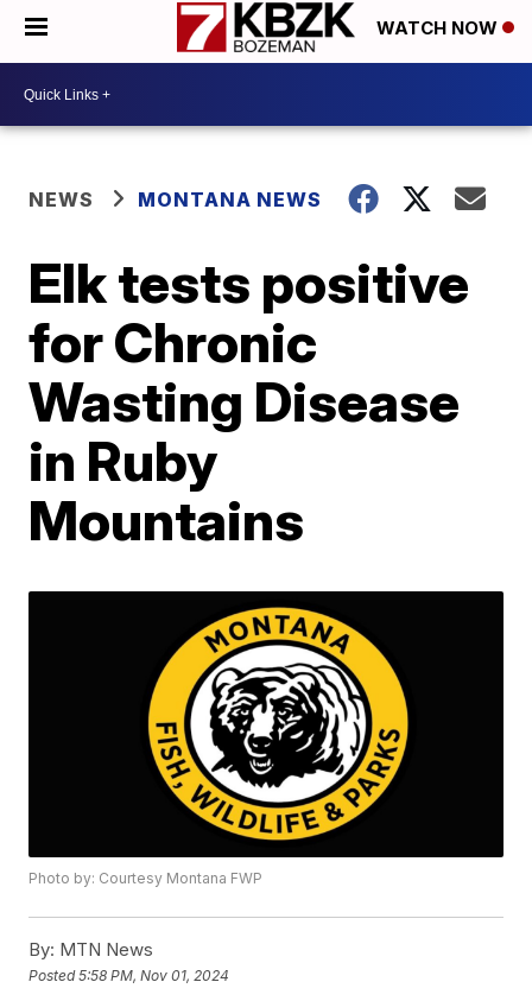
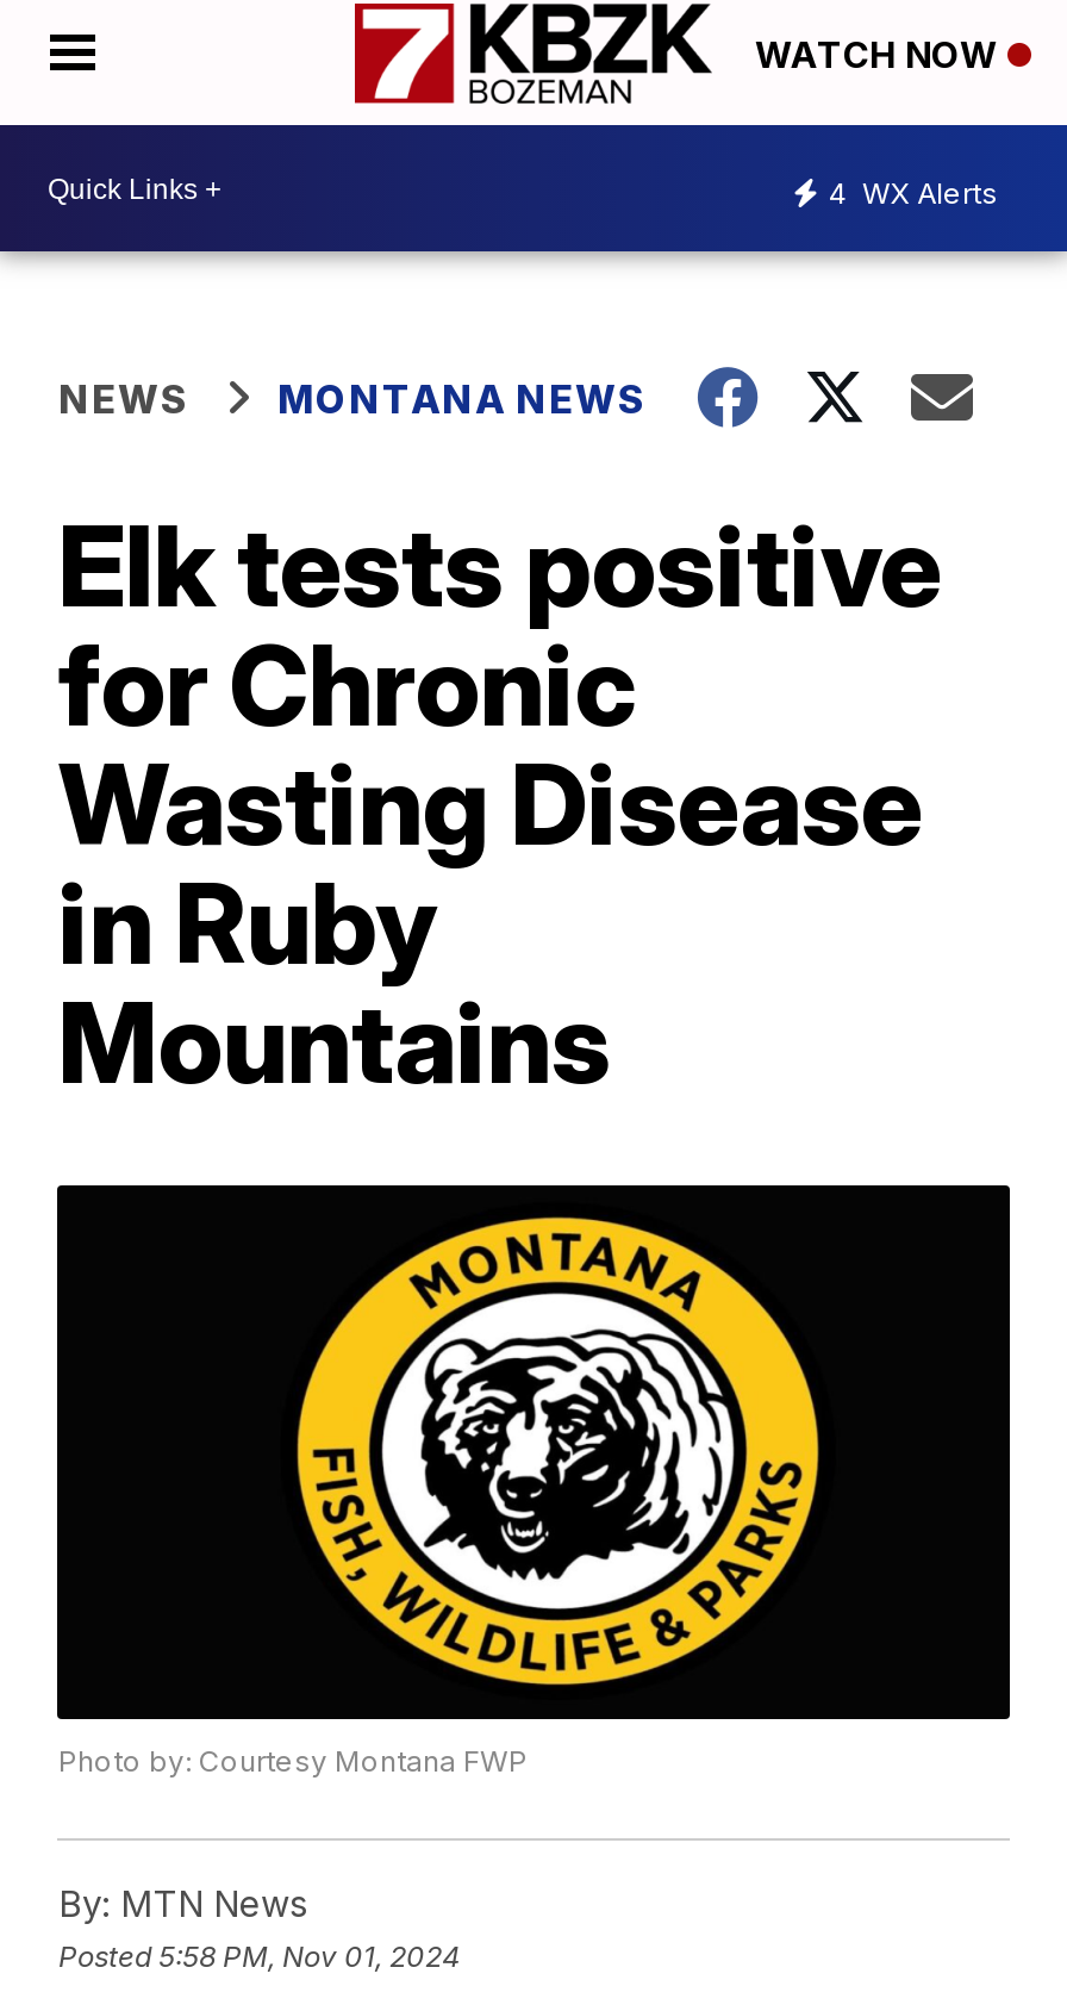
+ 4 WX Alerts
